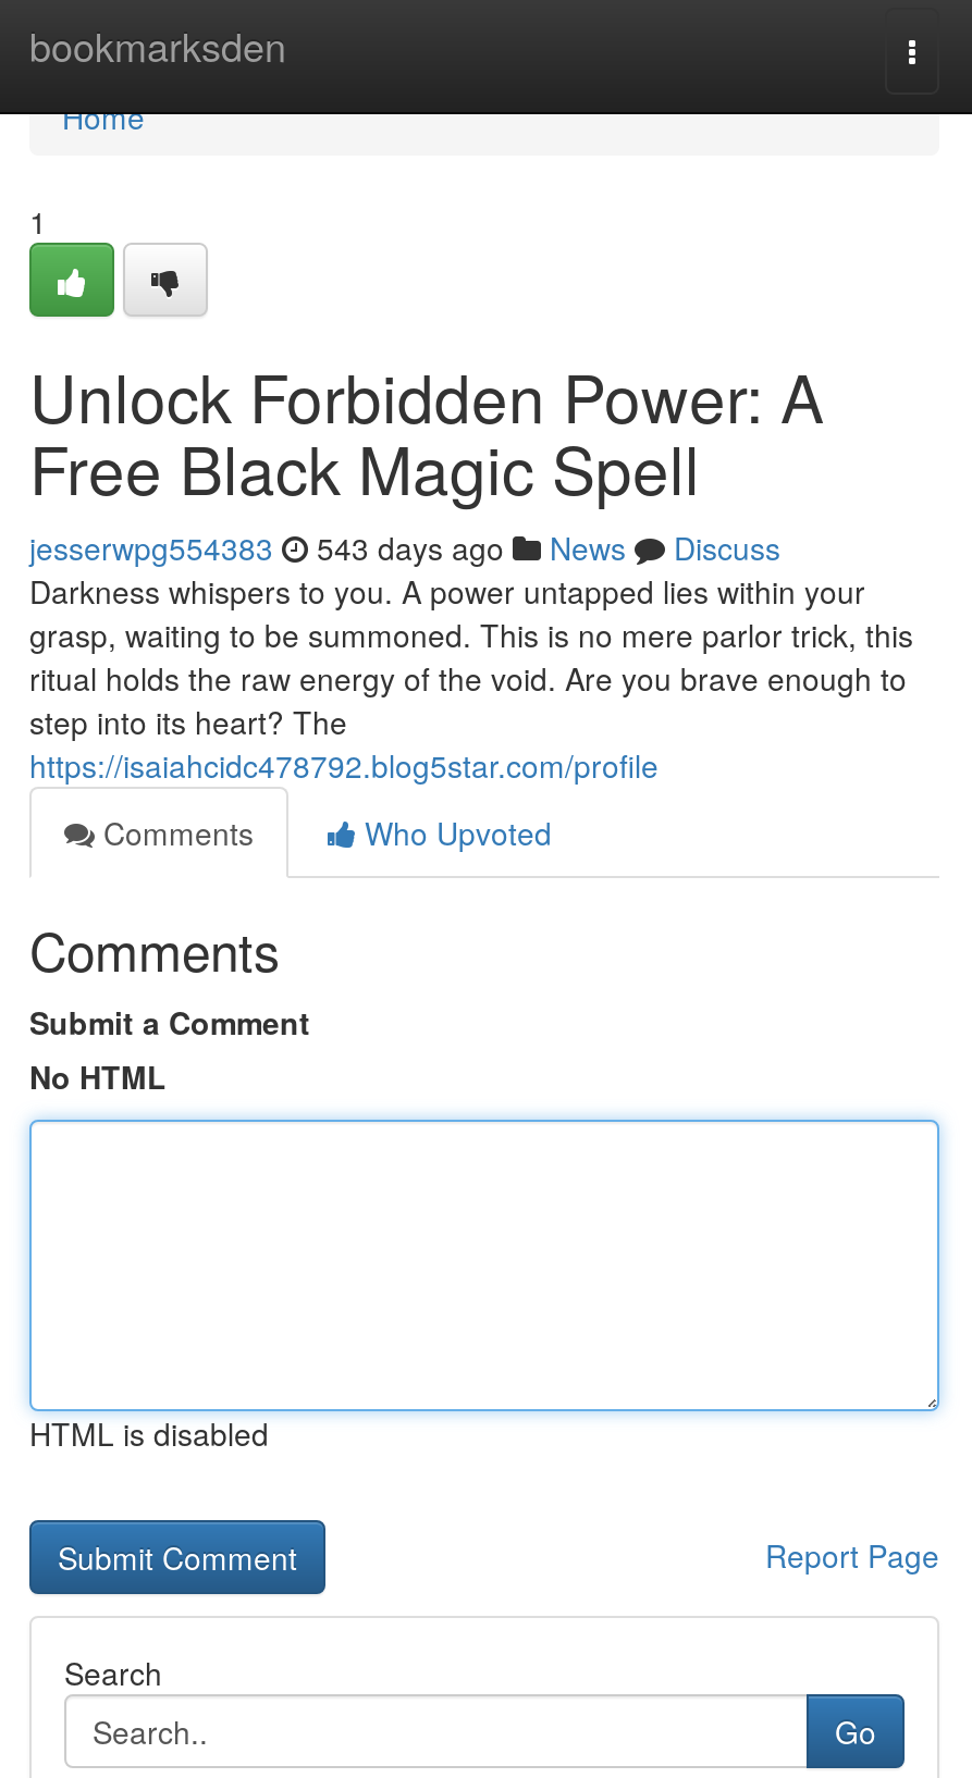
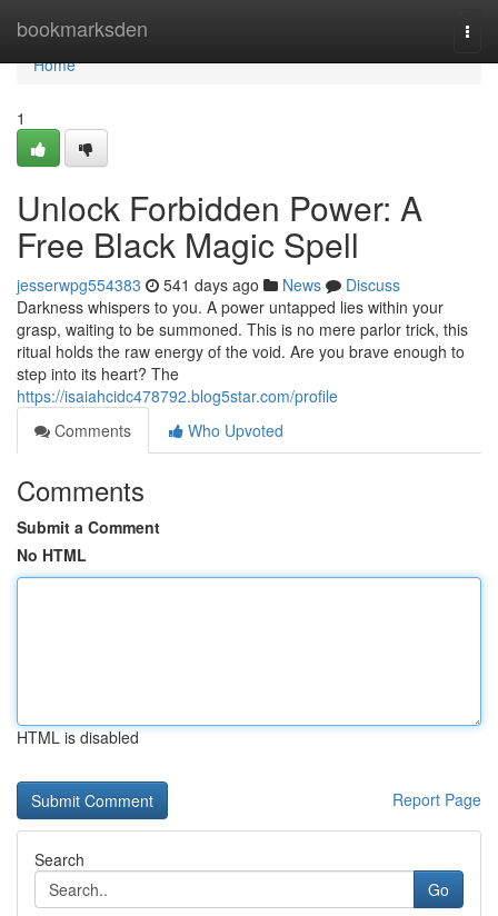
- jesserwpg554383 543 days ago News Discuss
+ jesserwpg554383 541 days ago News Discuss
